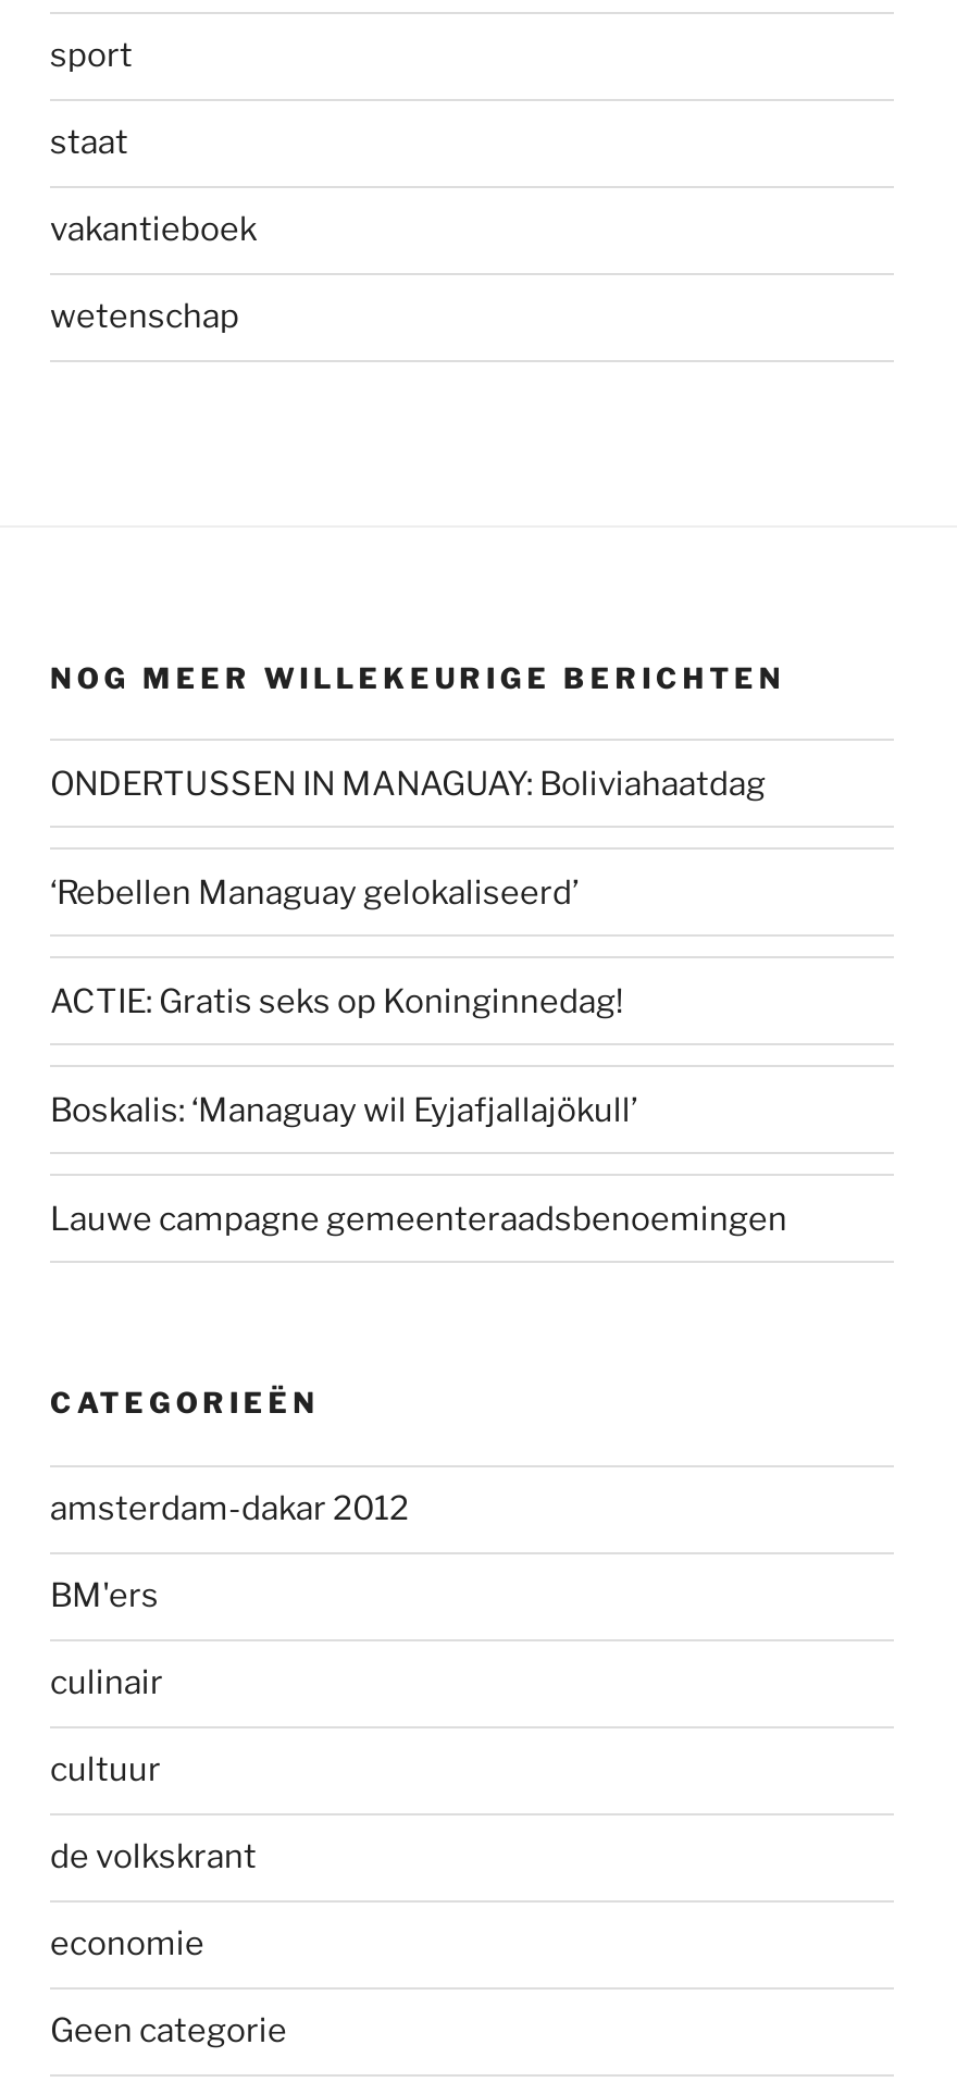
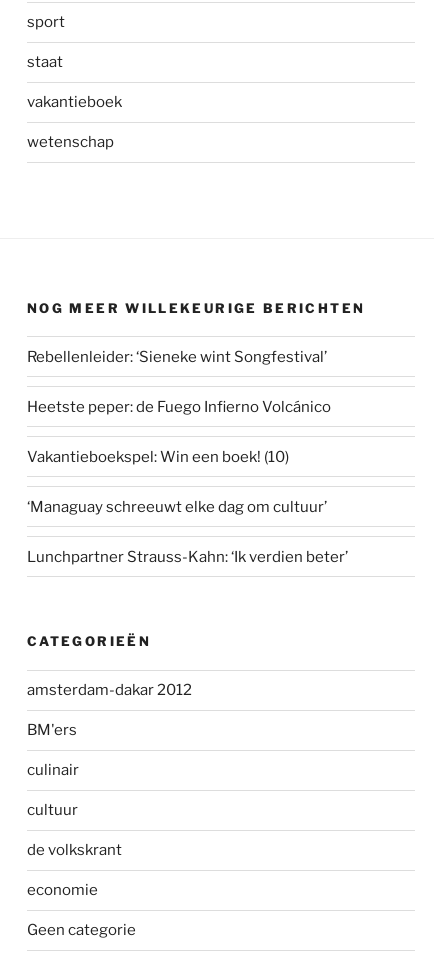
- ONDERTUSSEN IN MANAGUAY: Boliviahaatdag
+ Rebellenleider: ‘Sieneke wint Songfestival’

- ‘Rebellen Managuay gelokaliseerd’
+ Heetste peper: de Fuego Infierno Volcánico

- ACTIE: Gratis seks op Koninginnedag!
+ Vakantieboekspel: Win een boek! (10)

- Boskalis: ‘Managuay wil Eyjafjallajökull’
+ ‘Managuay schreeuwt elke dag om cultuur’

- Lauwe campagne gemeenteraadsbenoemingen
+ Lunchpartner Strauss-Kahn: ‘Ik verdien beter’
